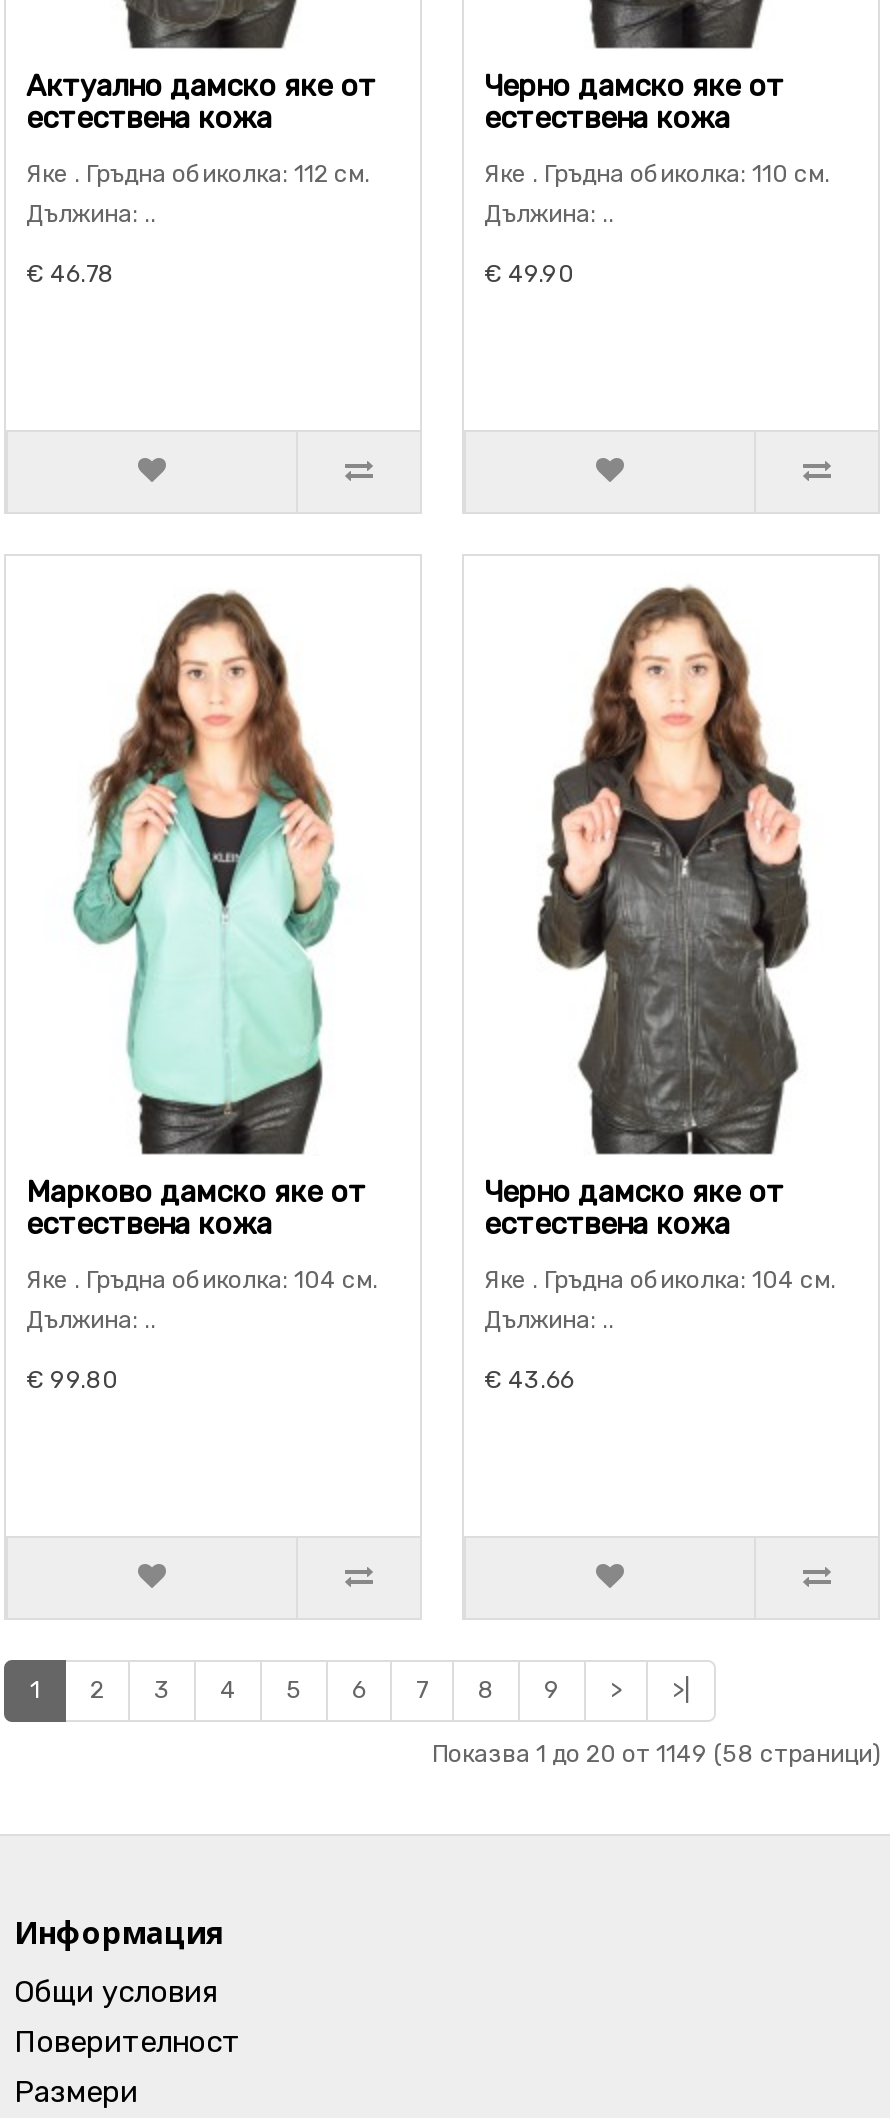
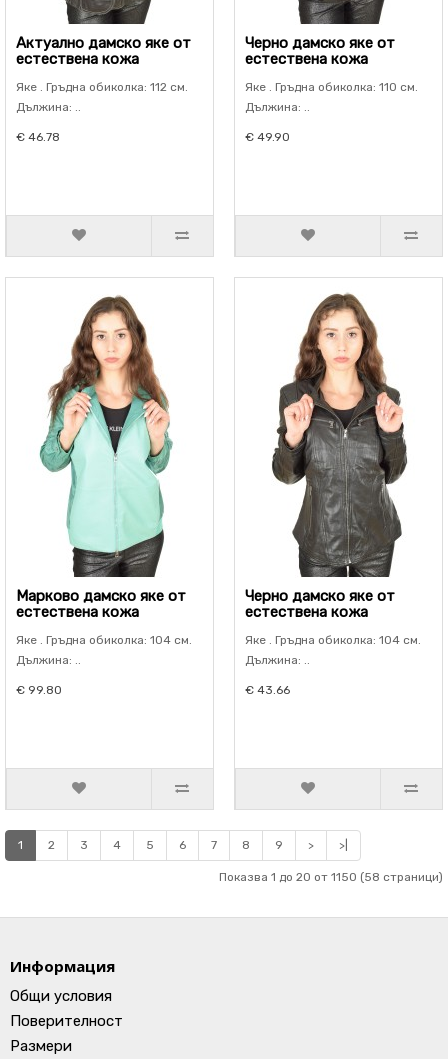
- Показва 1 до 20 от 1149 (58 страници)
+ Показва 1 до 20 от 1150 (58 страници)
